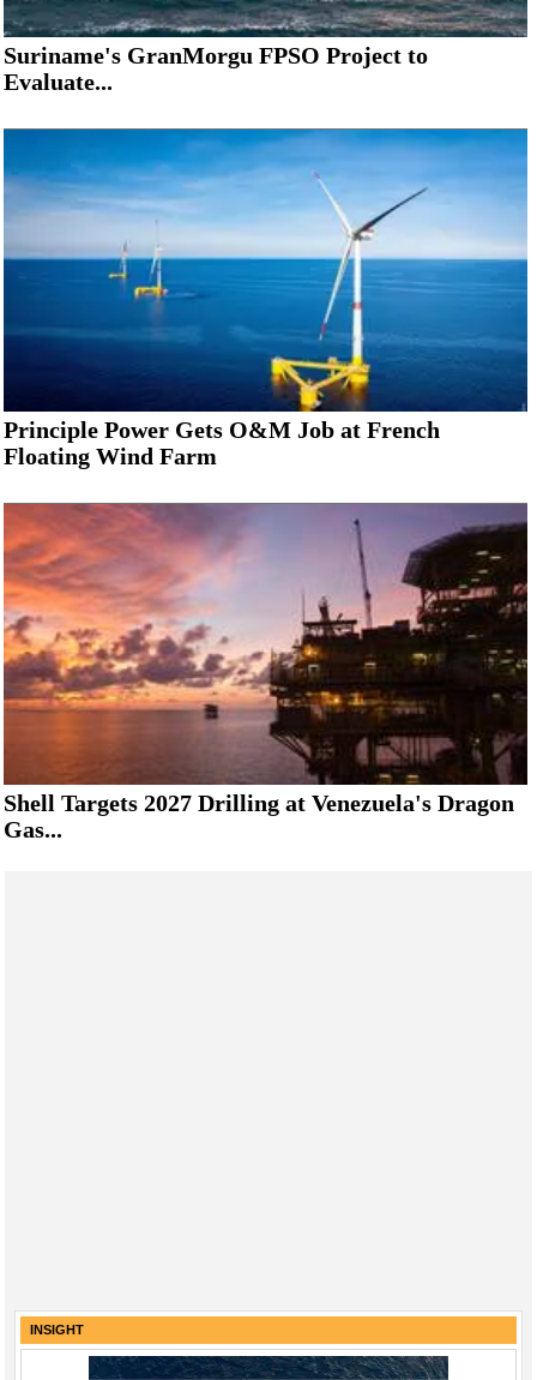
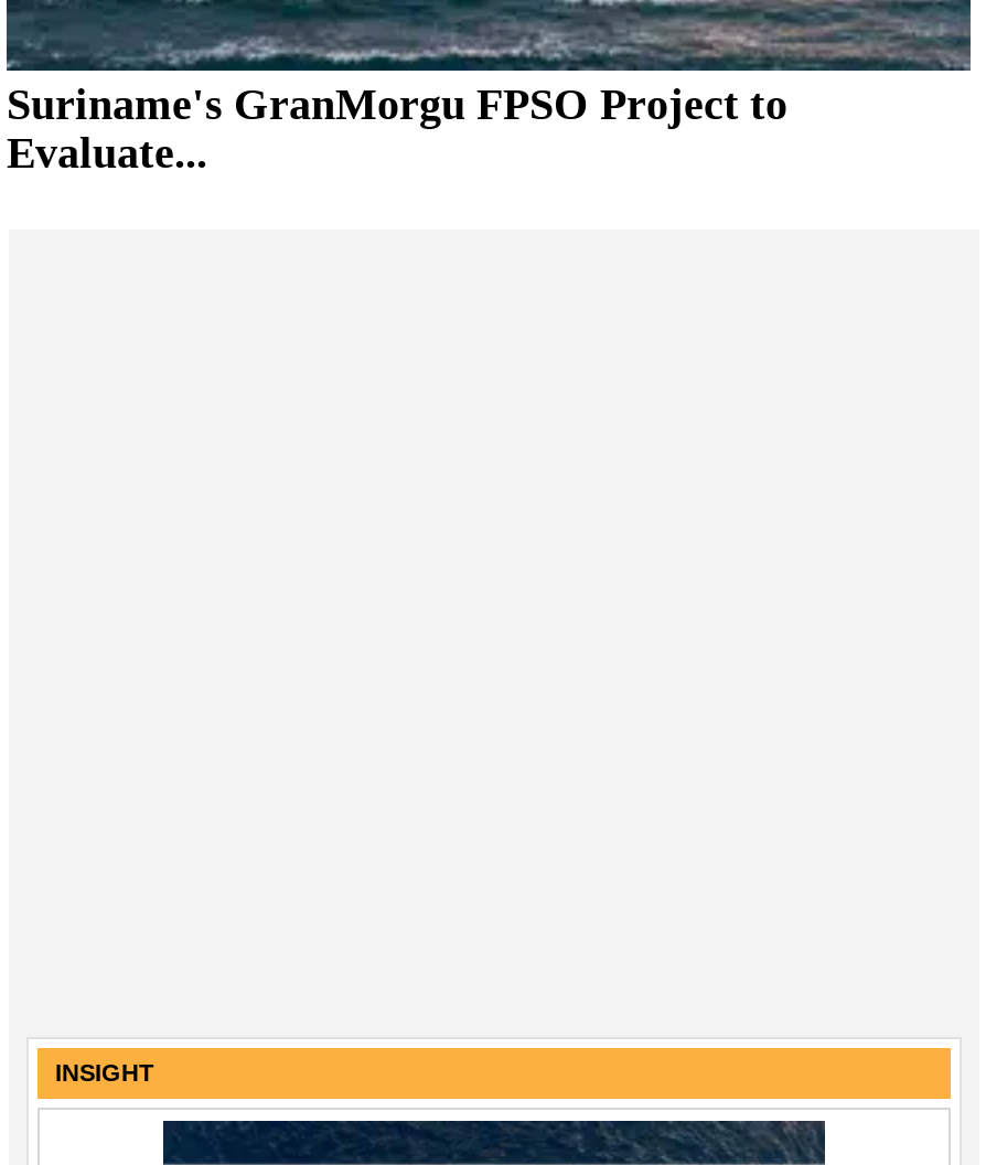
- [image]
- Principle Power Gets O&M Job at French
- Floating Wind Farm

- [image]
- Shell Targets 2027 Drilling at Venezuela's Dragon
- Gas...
